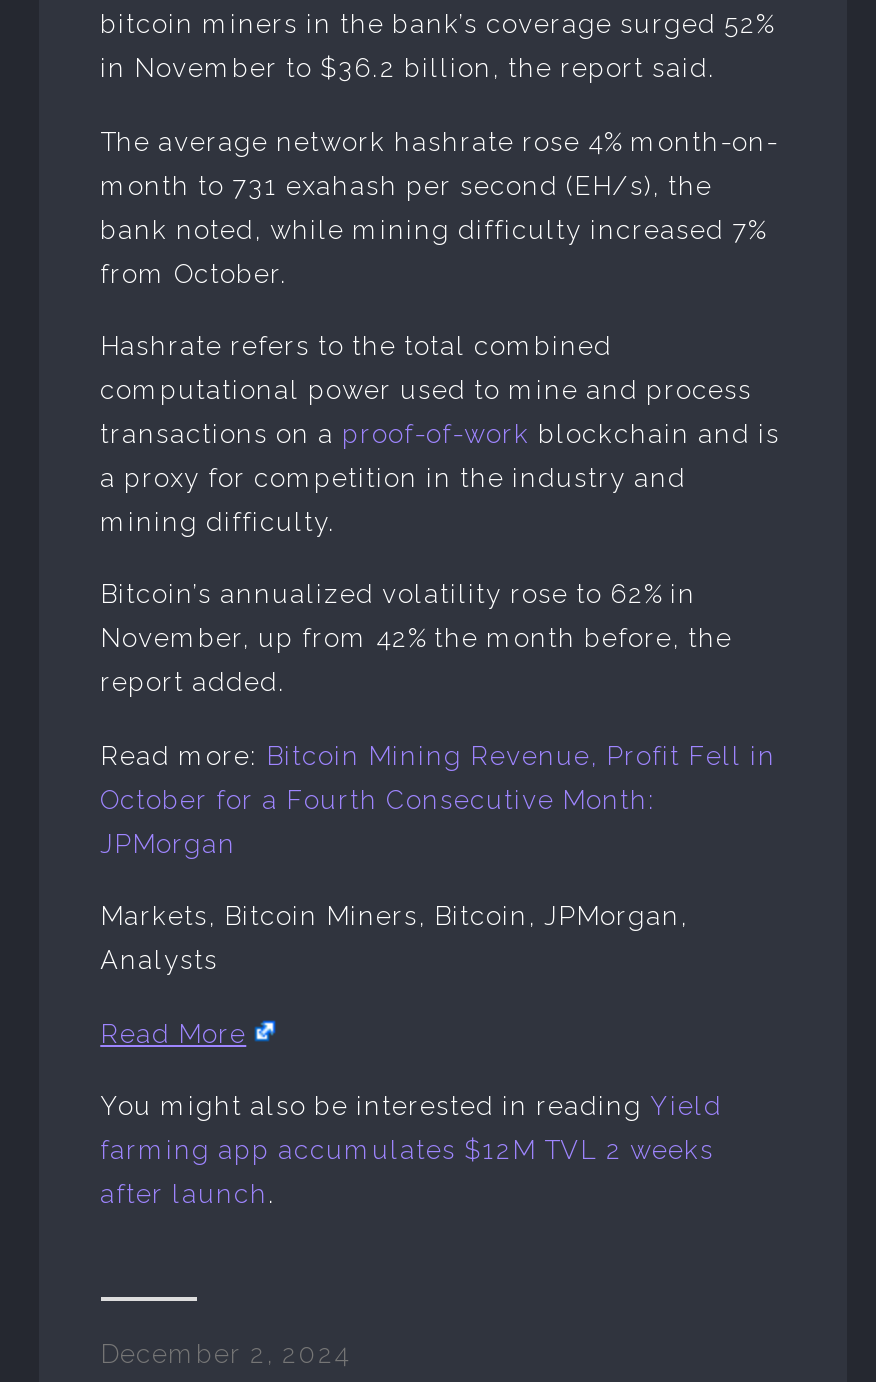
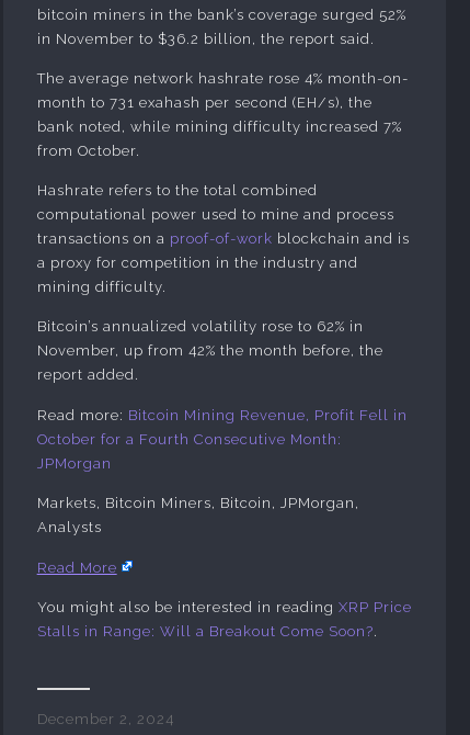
- You might also be interested in reading Yield
- farming app accumulates $12M TVL 2 weeks
- after launch.
+ You might also be interested in reading XRP Price
+ Stalls in Range: Will a Breakout Come Soon?.
